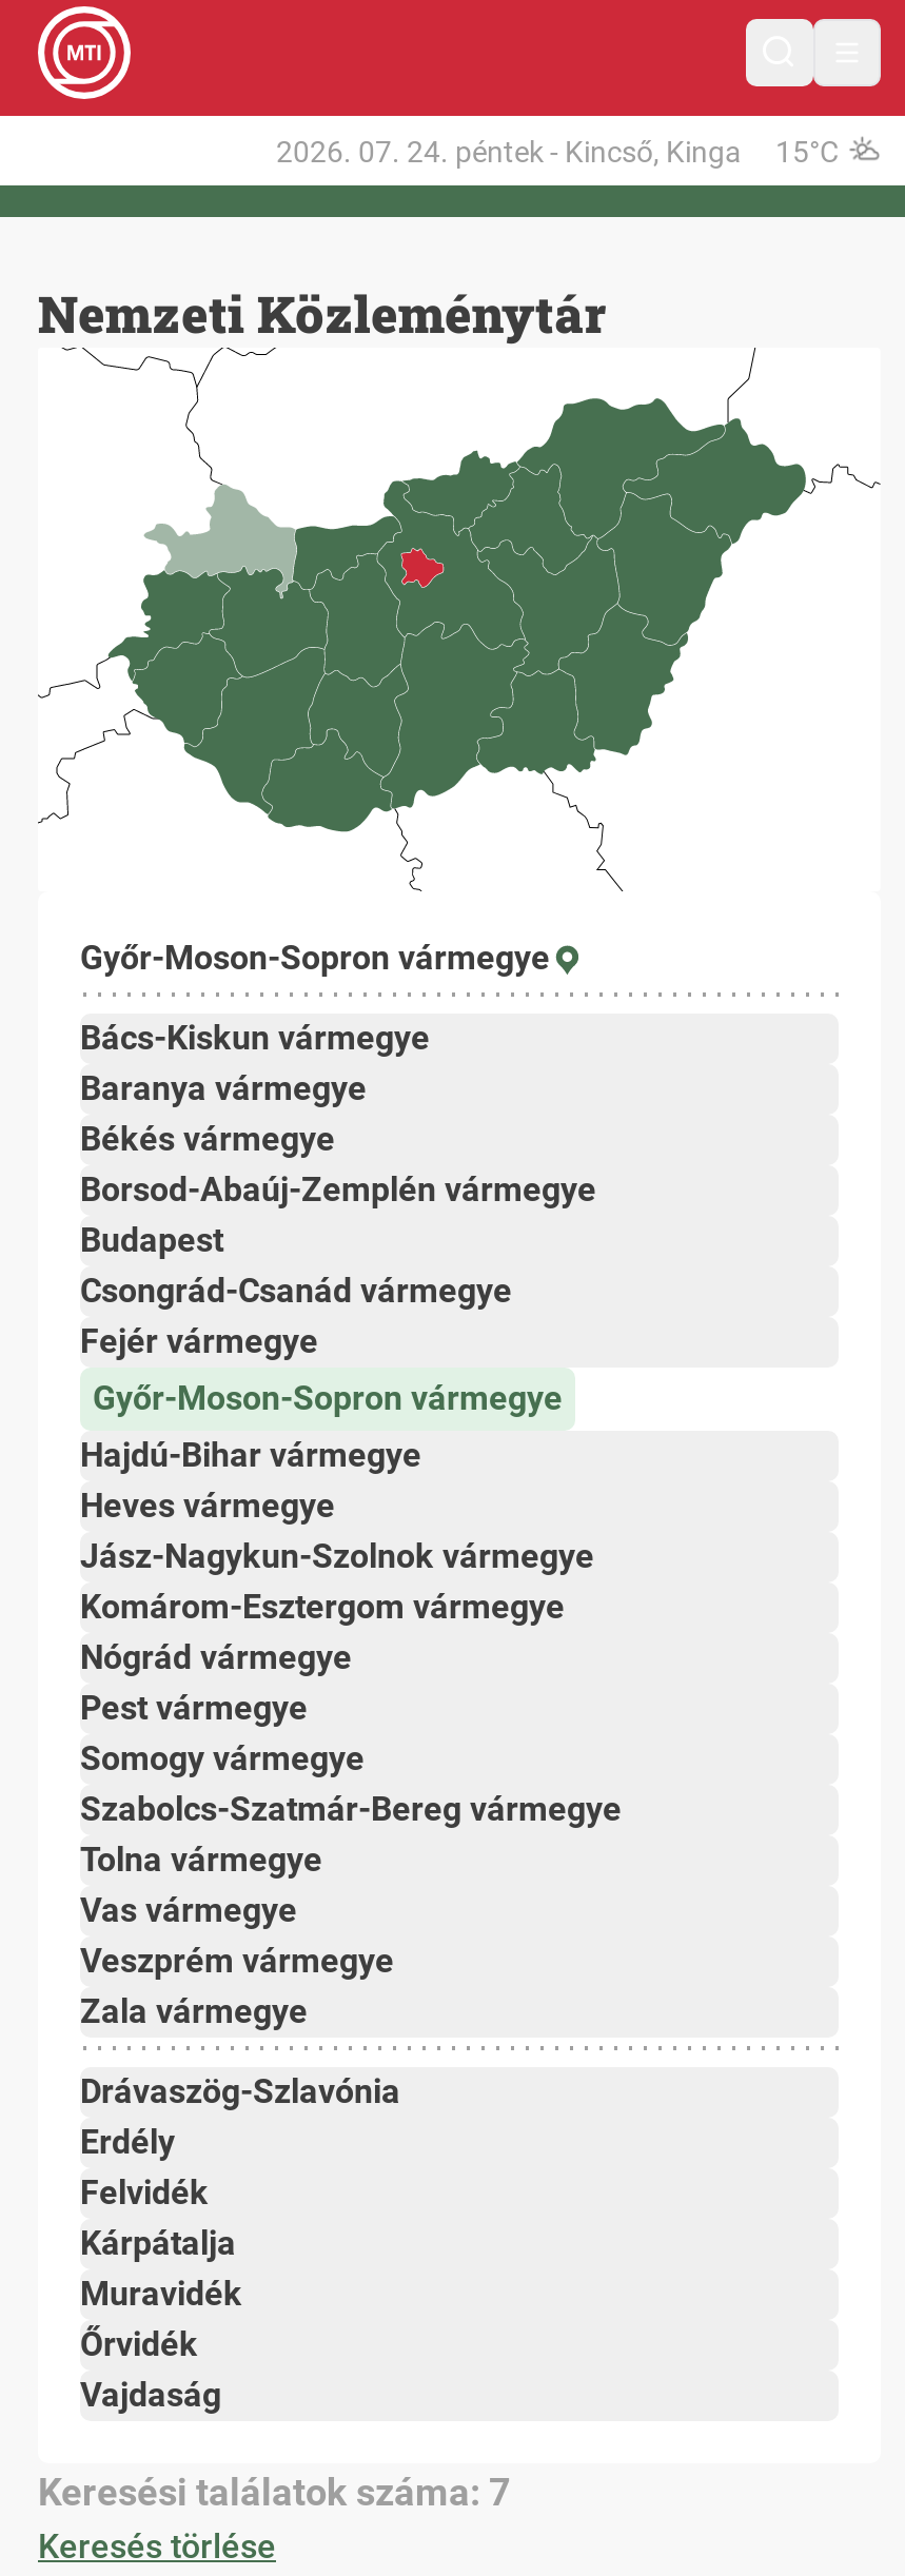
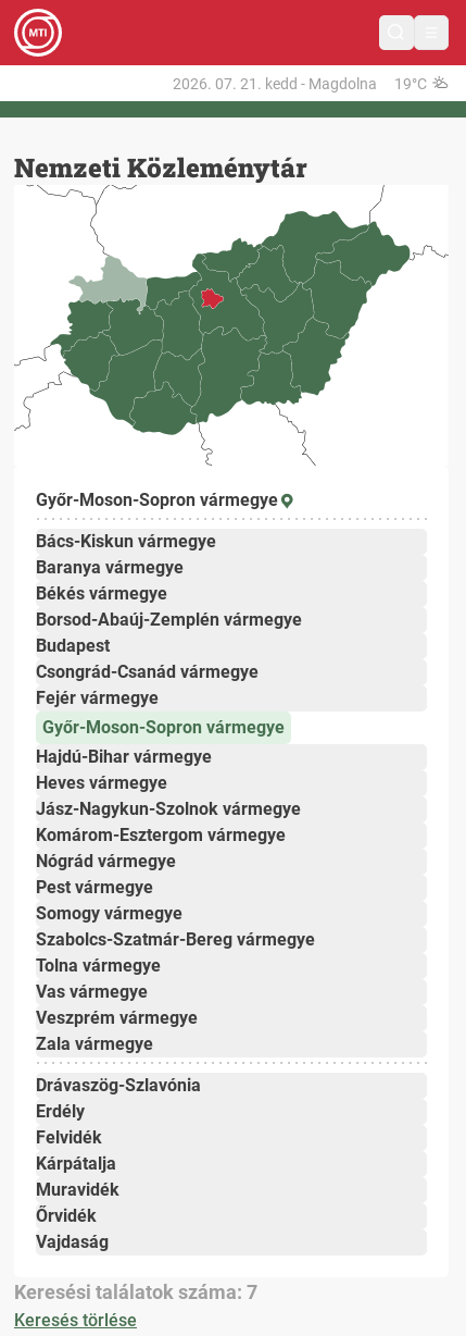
- 2026. 07. 24. péntek - Kincső, Kinga
- 15°C
+ 2026. 07. 21. kedd - Magdolna
+ 19°C
